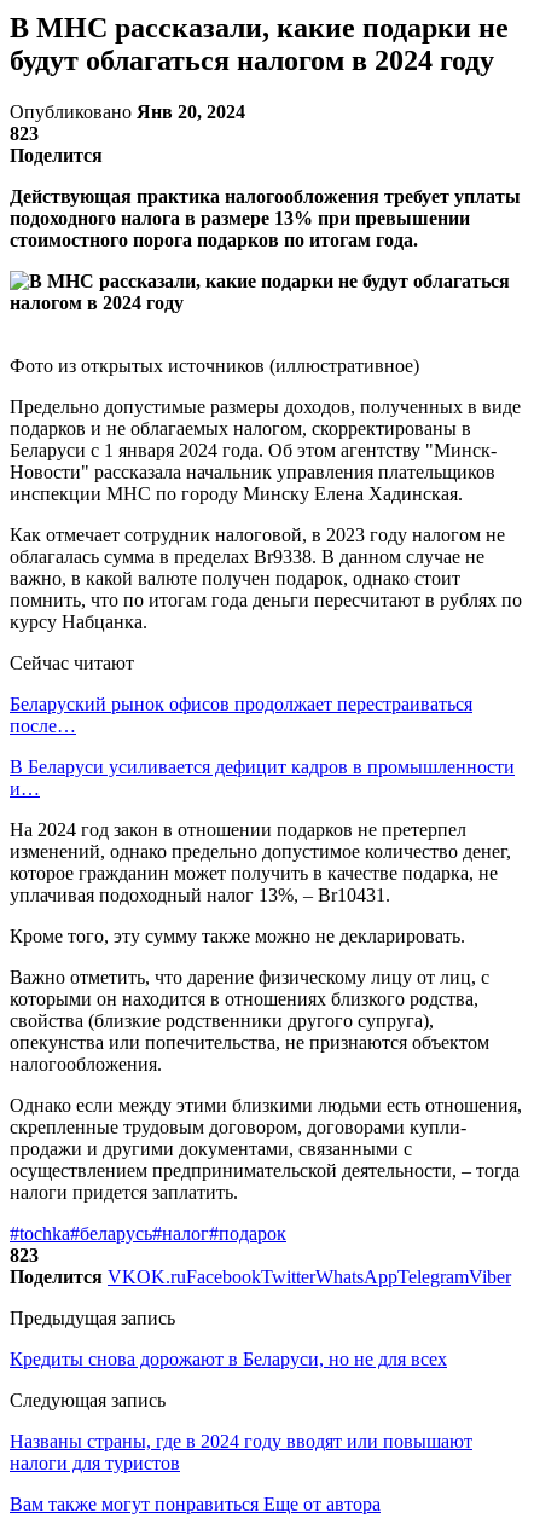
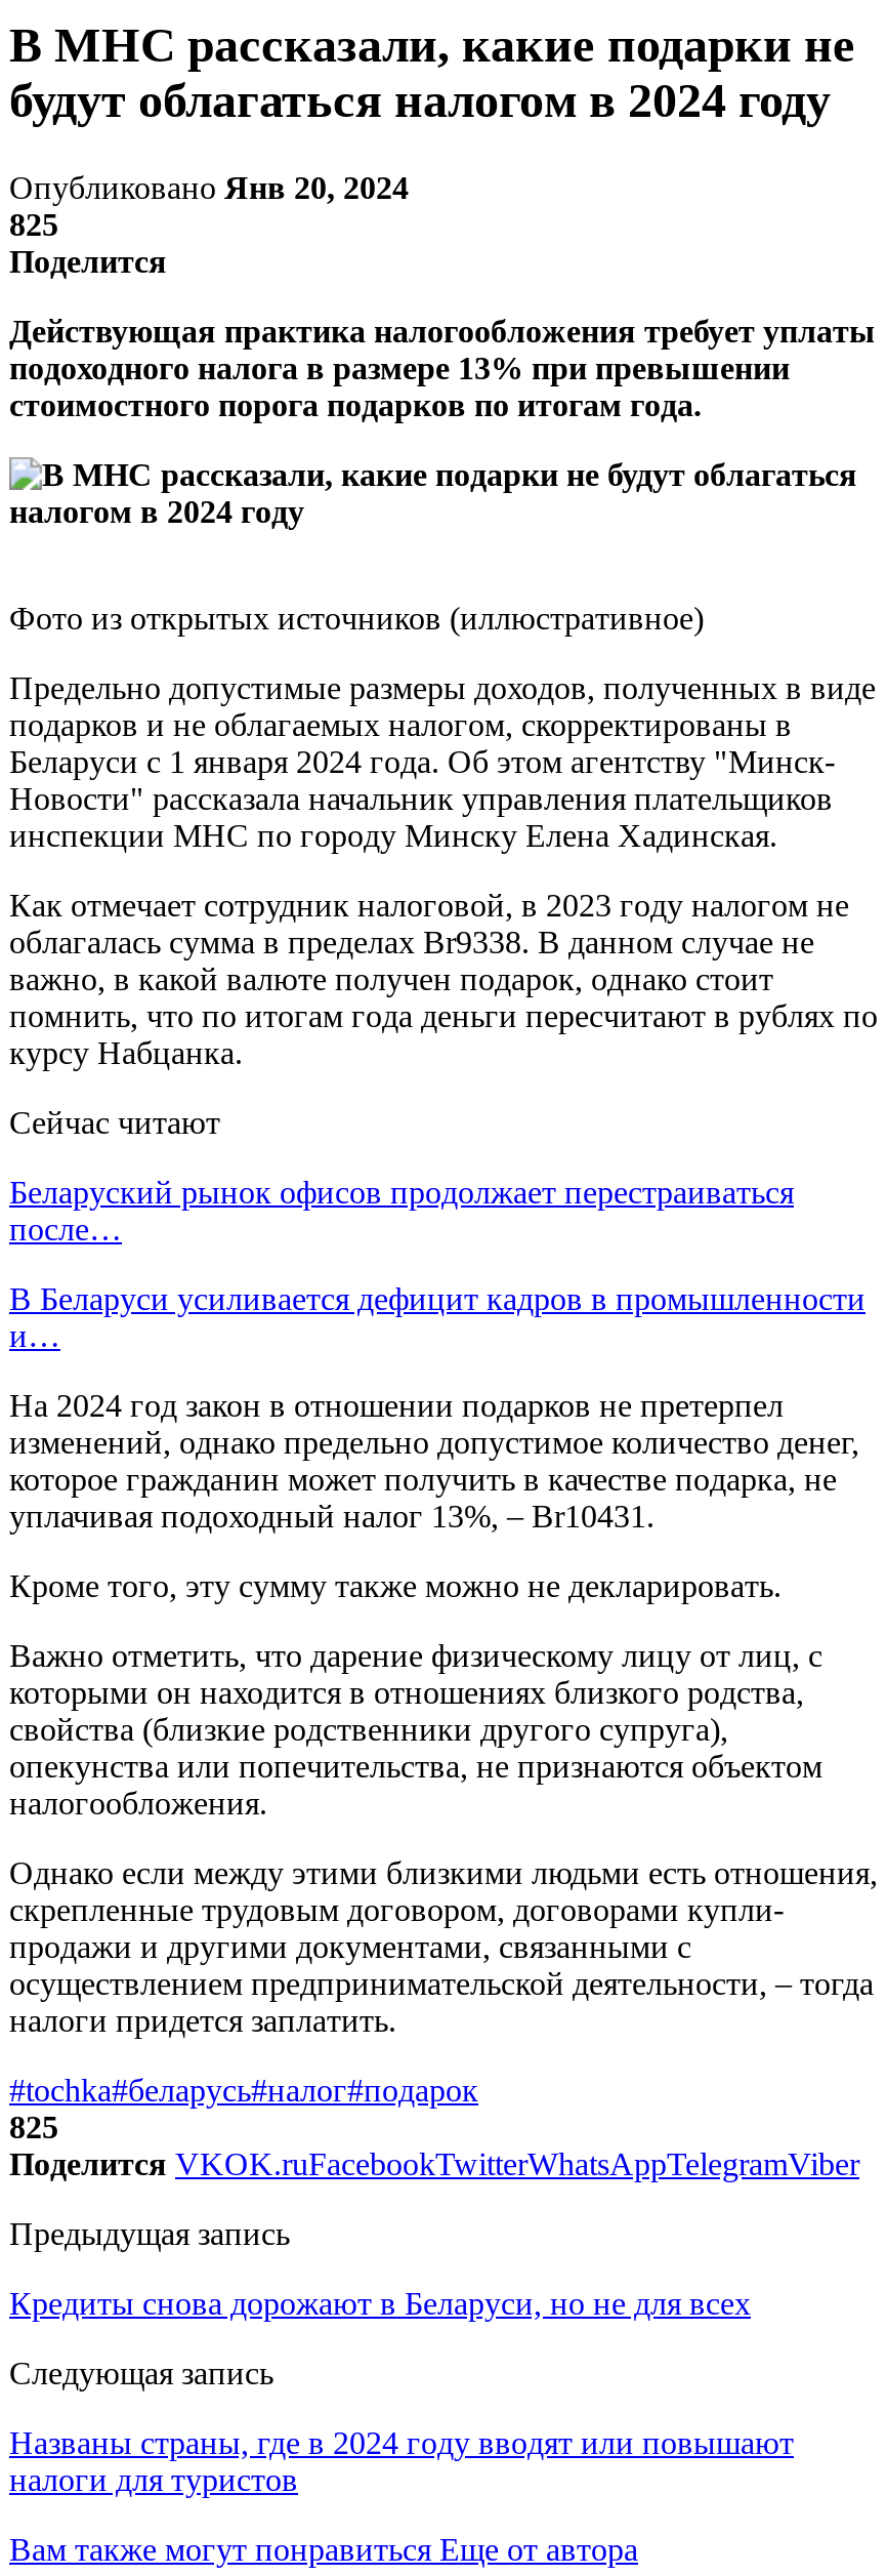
- 823
+ 825

- 823
+ 825
